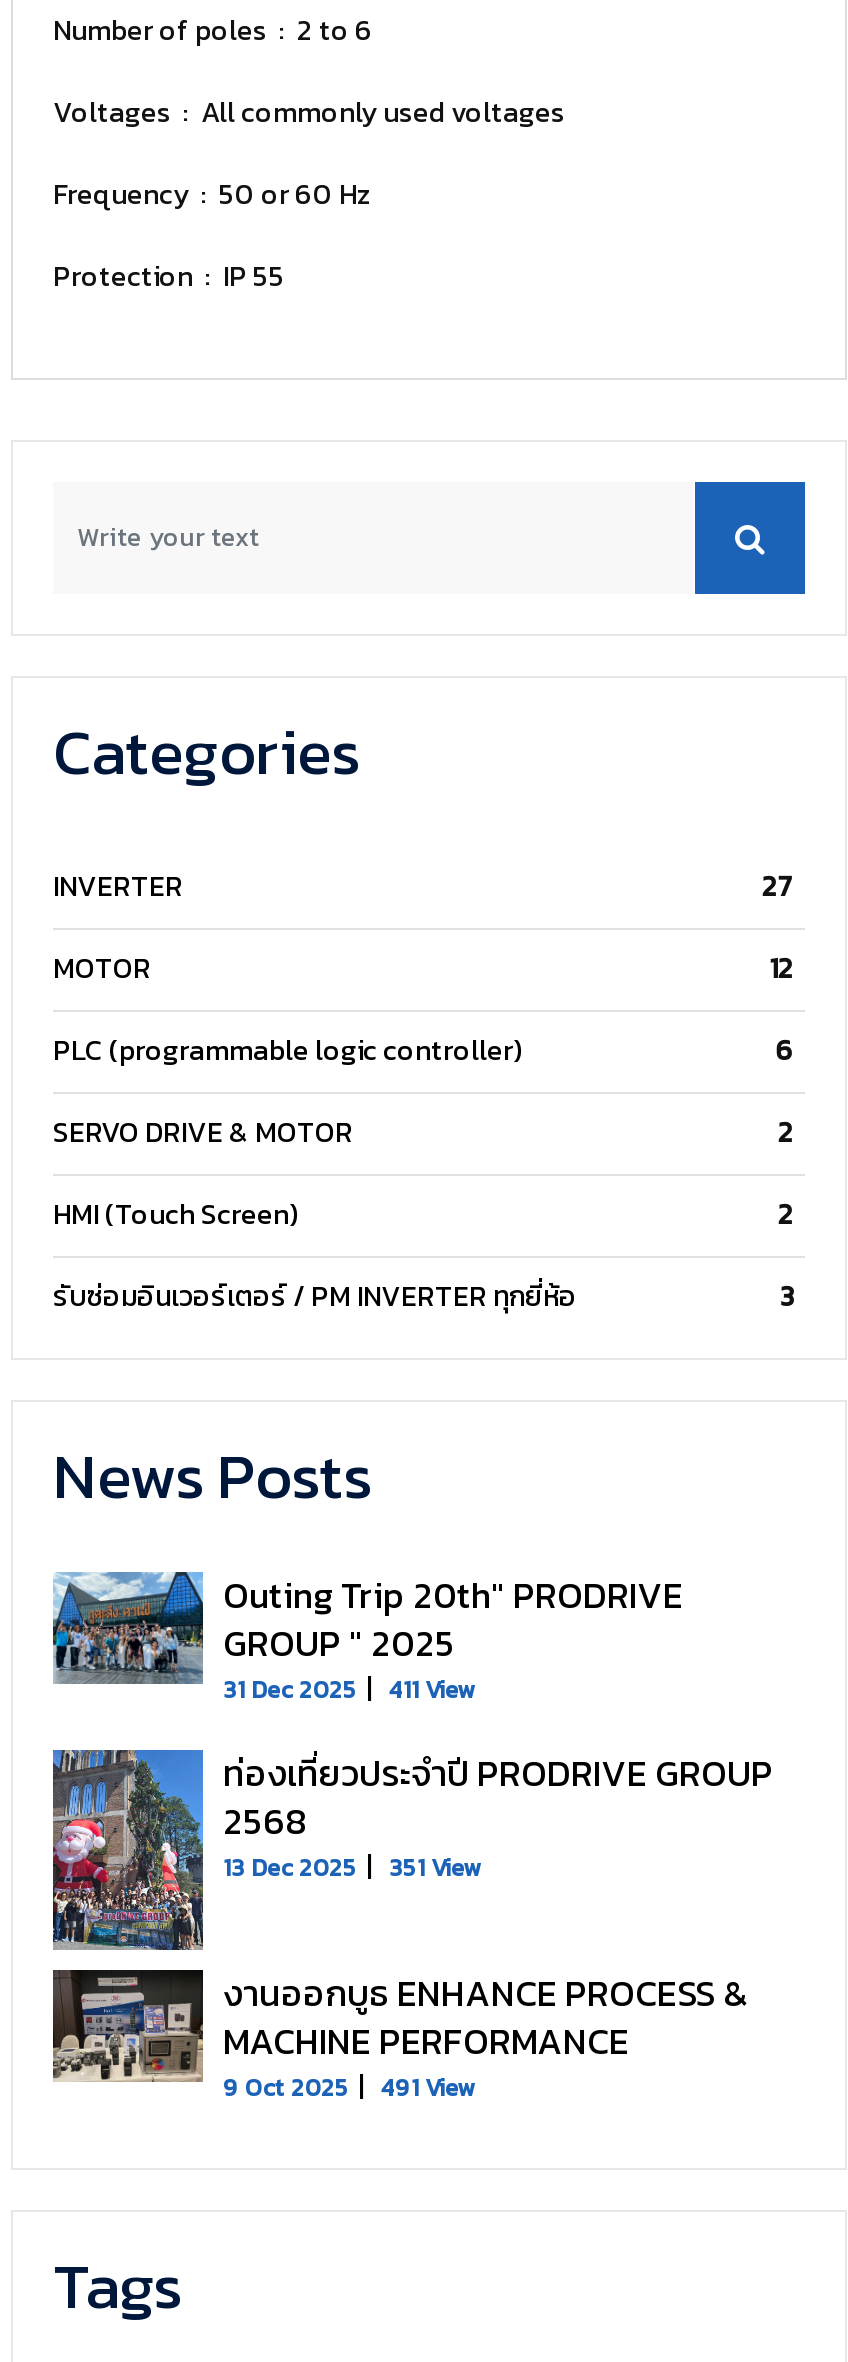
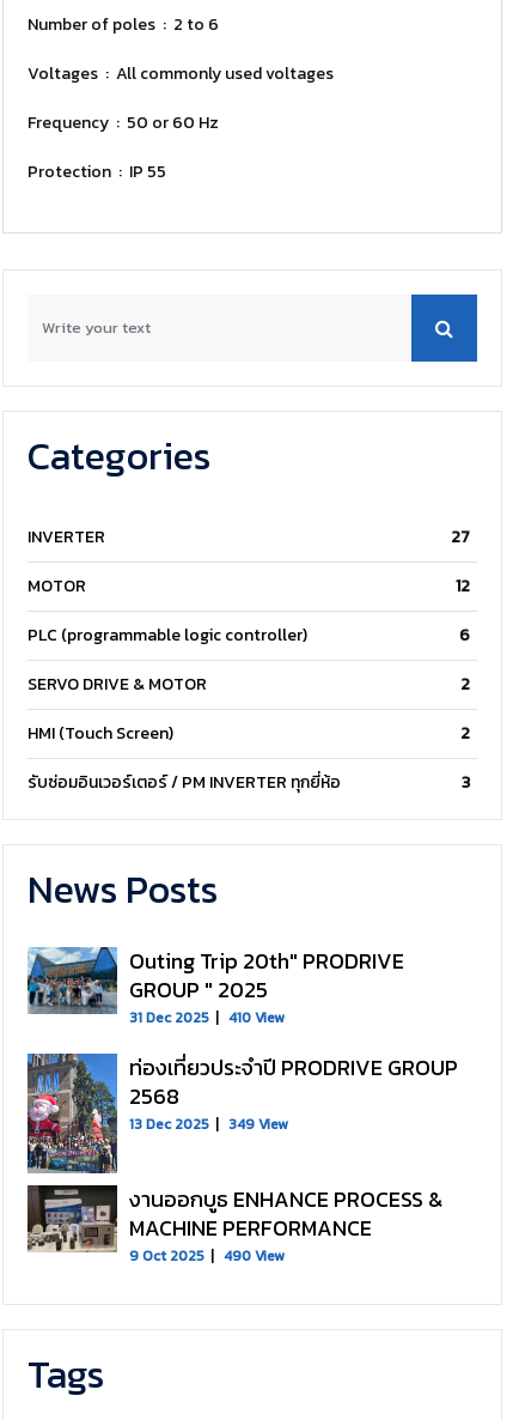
- 31 Dec 2025 411 View
+ 31 Dec 2025 410 View

- 13 Dec 2025 351 View
+ 13 Dec 2025 349 View

- 9 Oct 2025 491 View
+ 9 Oct 2025 490 View
